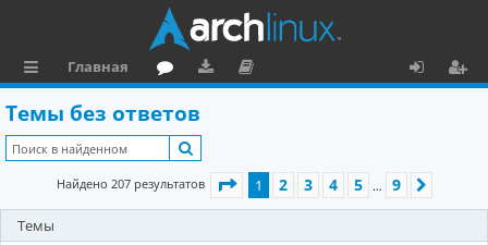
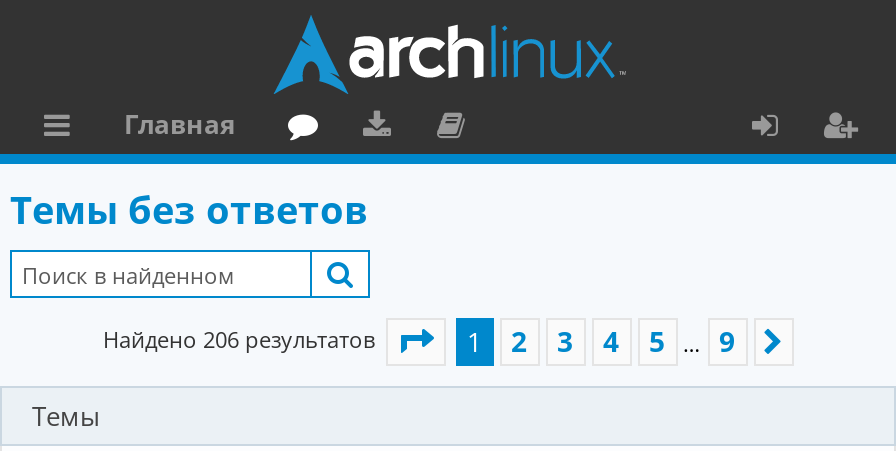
- Найдено 207 результатов
+ Найдено 206 результатов
